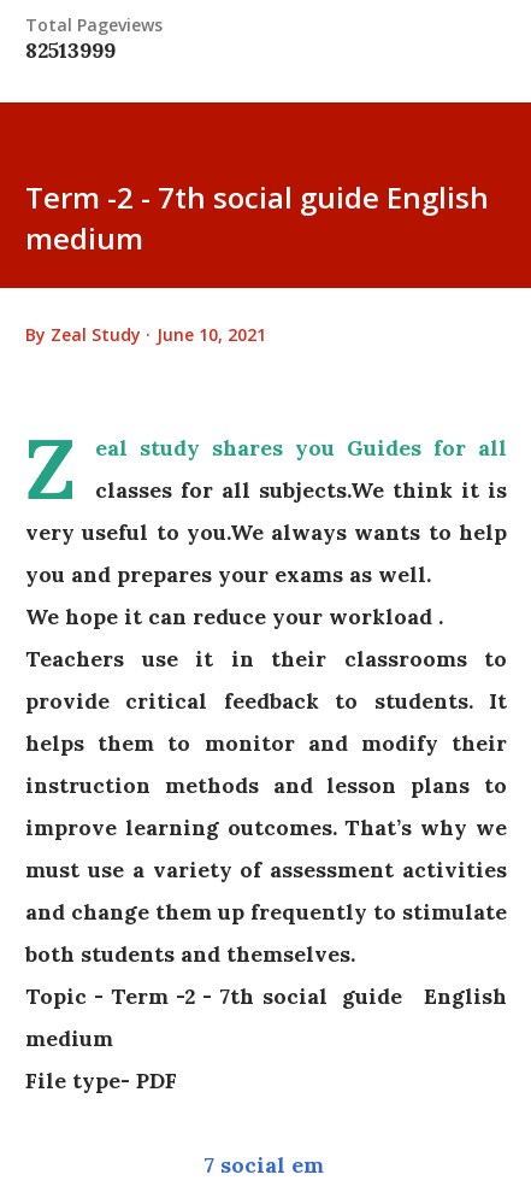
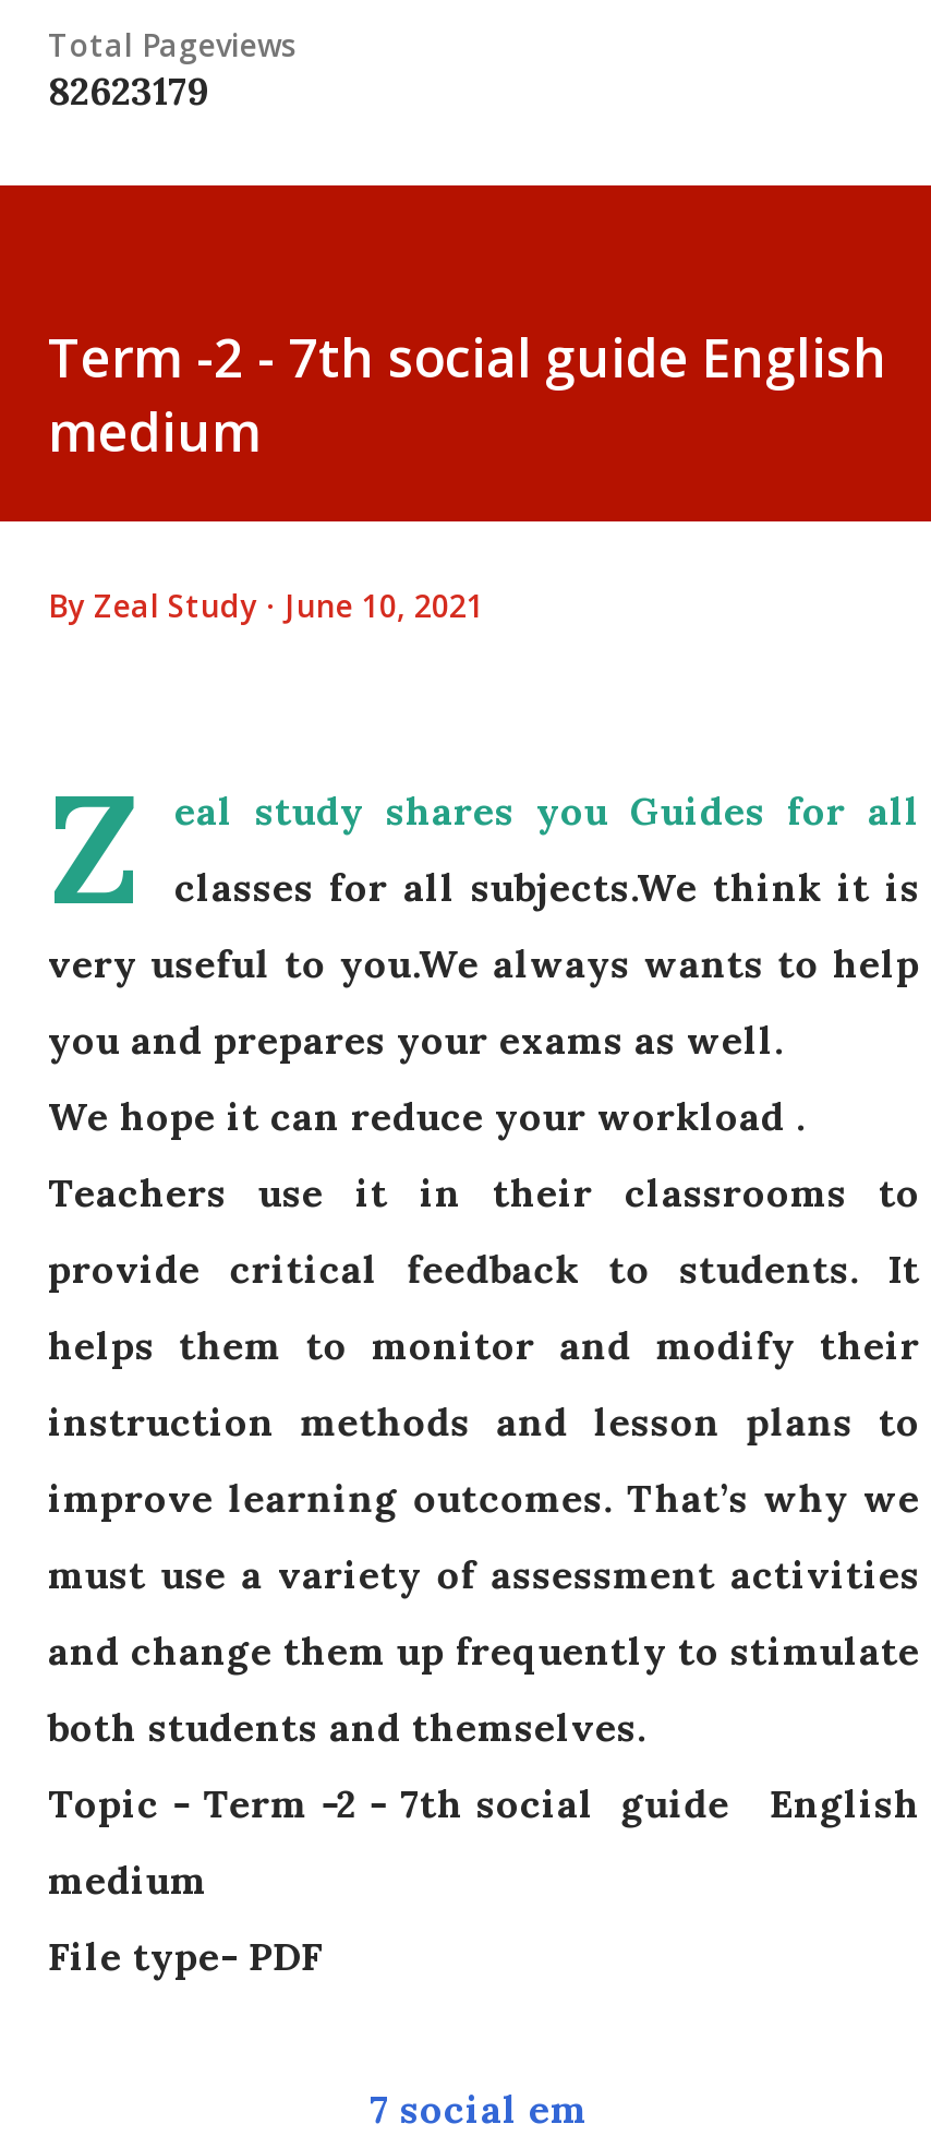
- 82513999
+ 82623179
